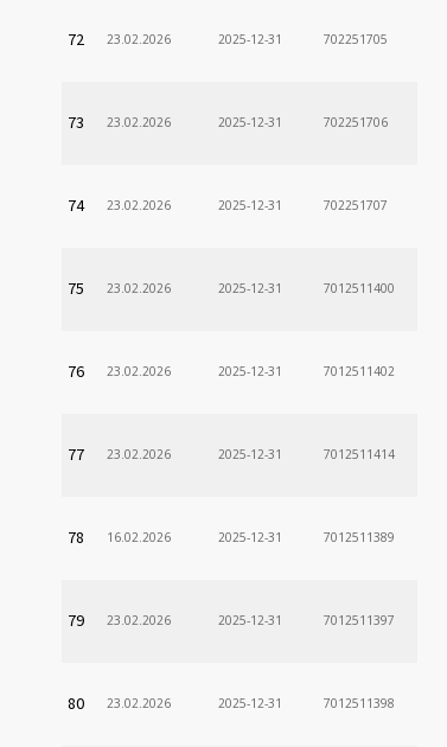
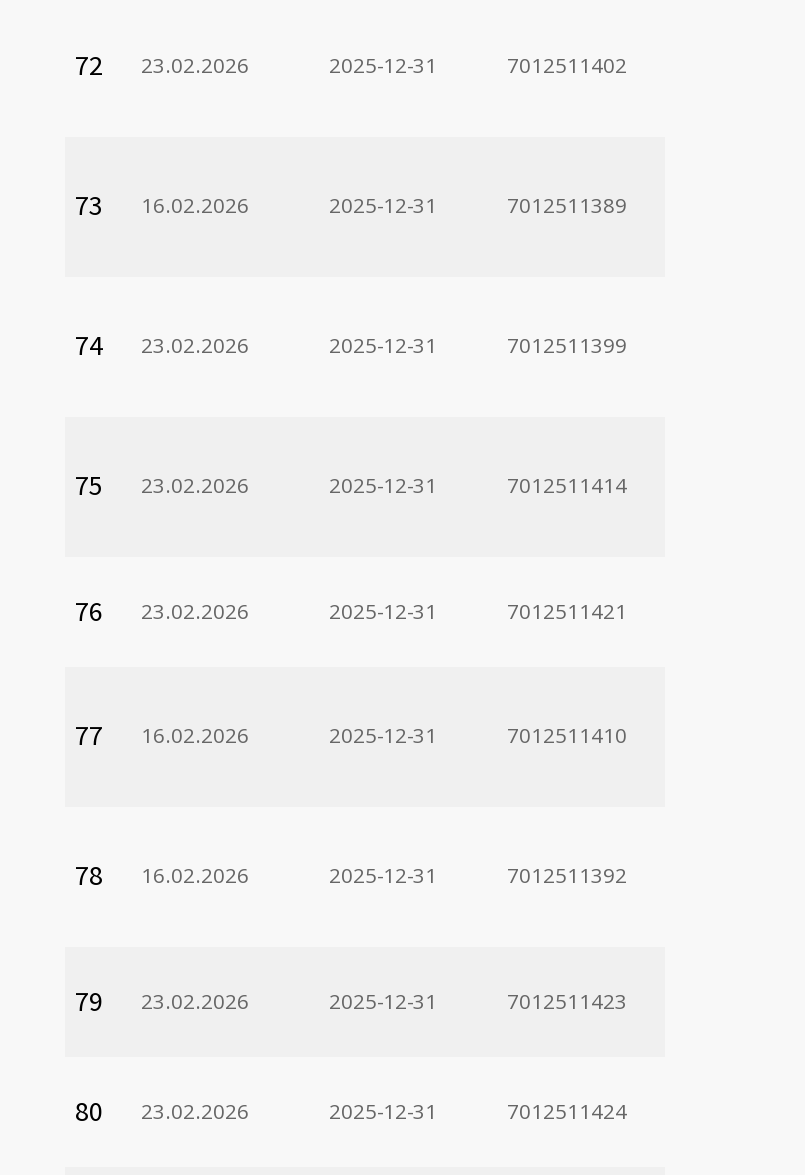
- 702251705
+ 7012511402

- 73 23.02.2026
+ 73 16.02.2026

- 702251706
+ 7012511389

- 702251707
+ 7012511399

- 7012511400
+ 7012511414

- 7012511402
+ 7012511421

- 77 23.02.2026
+ 77 16.02.2026

- 7012511414
+ 7012511410

- 7012511389
+ 7012511392

- 7012511397
+ 7012511423

- 7012511398
+ 7012511424
